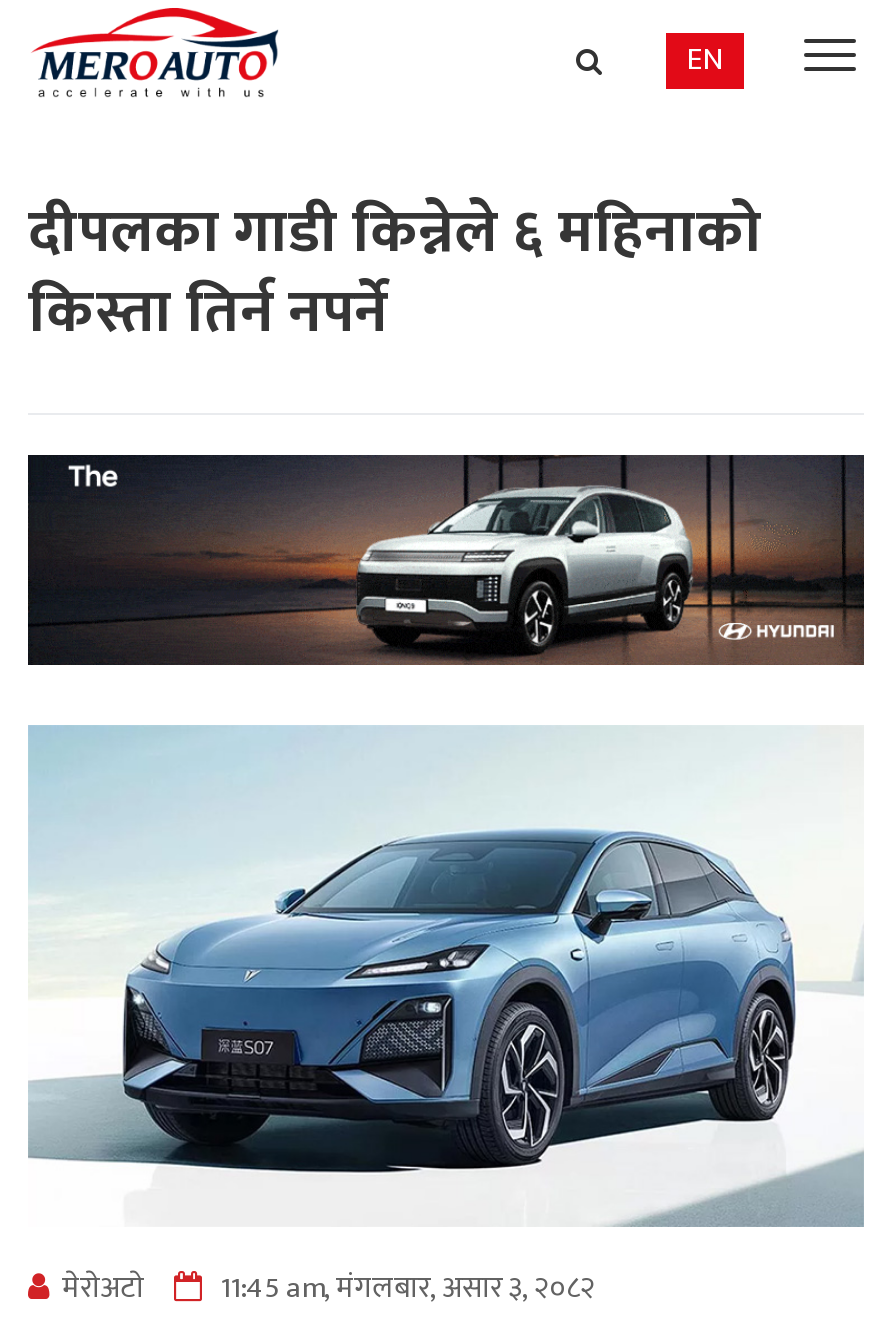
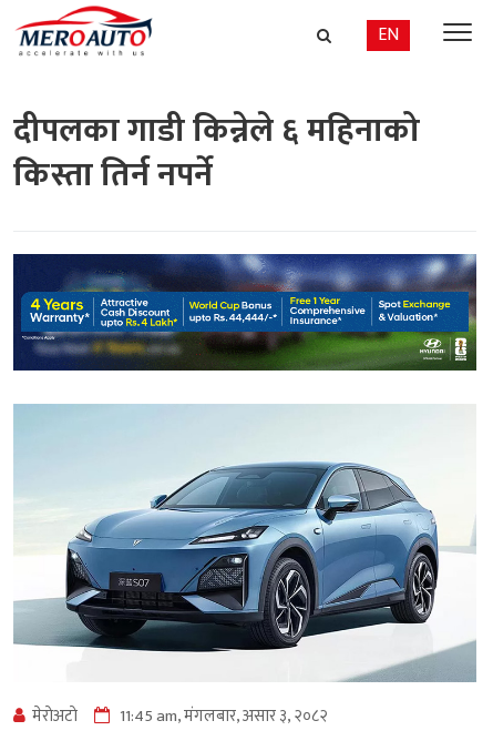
- [image]
+ [image]
